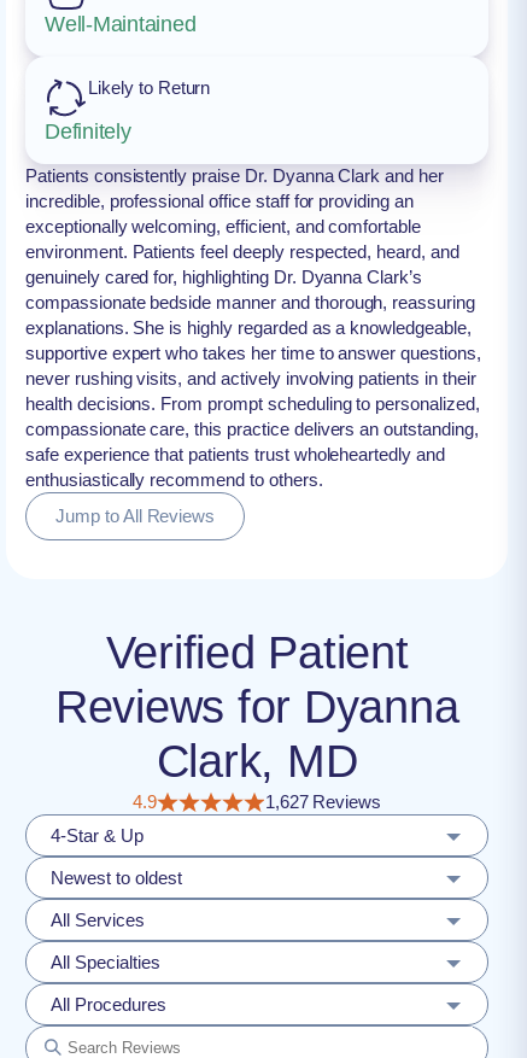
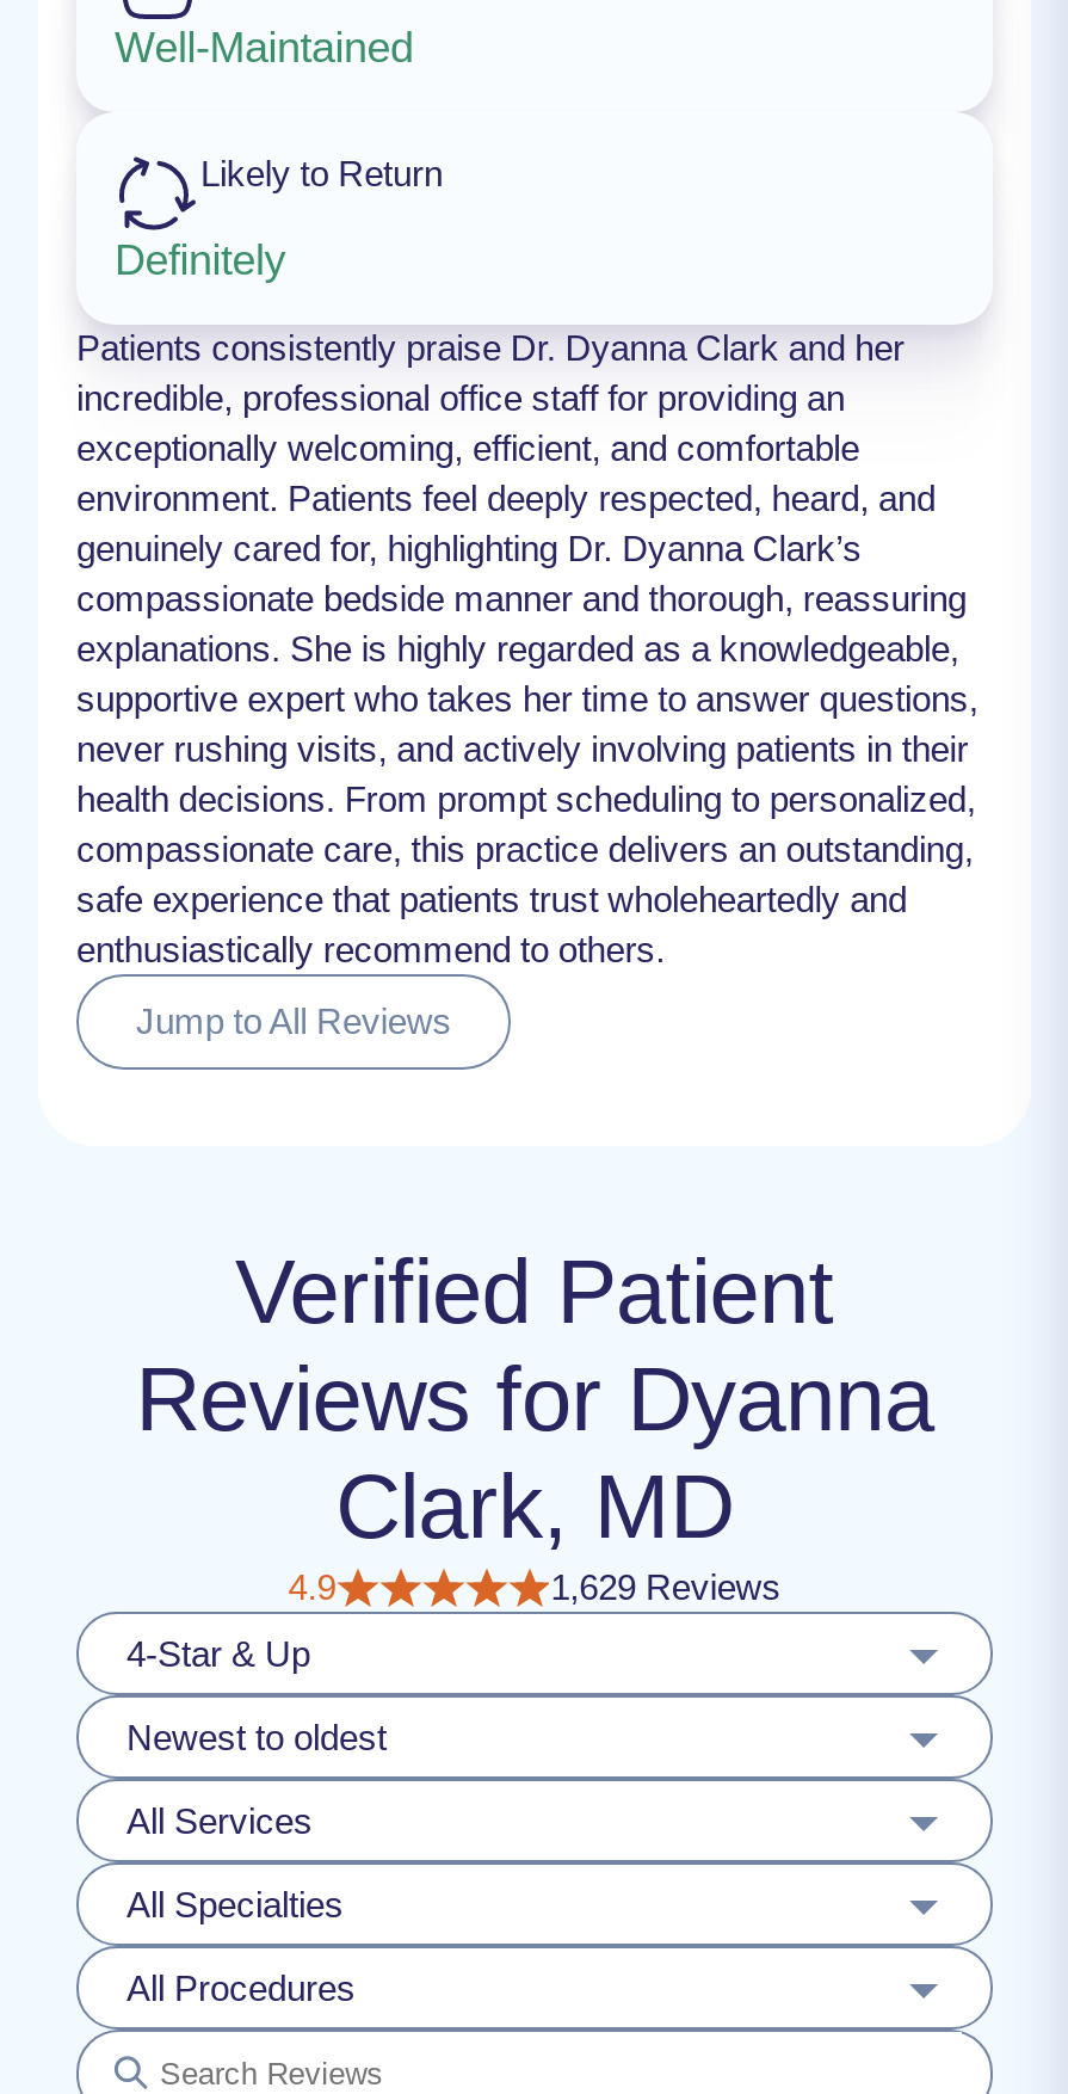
- 1,627 Reviews
+ 1,629 Reviews
